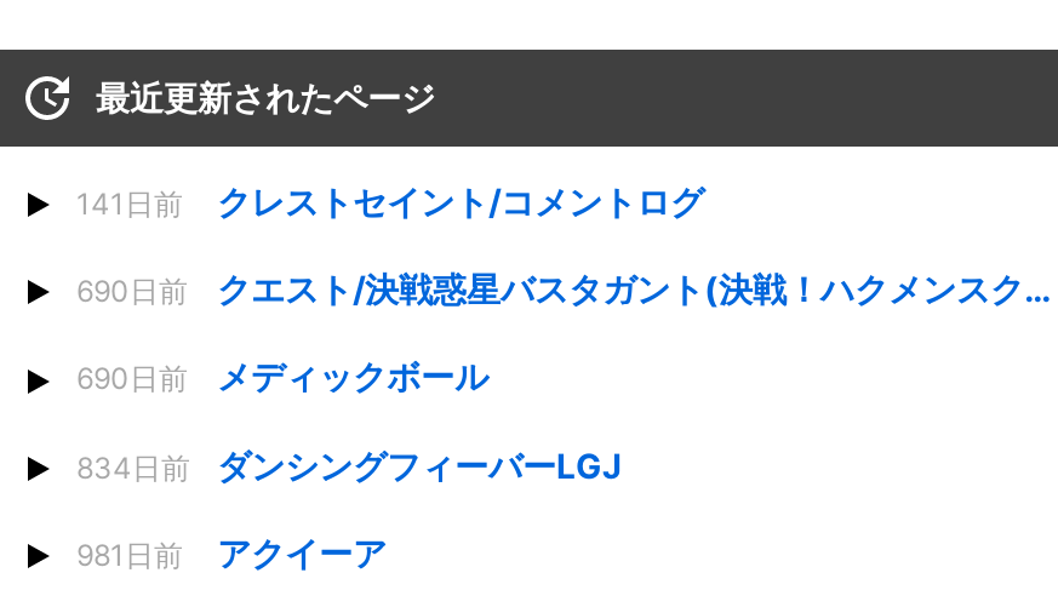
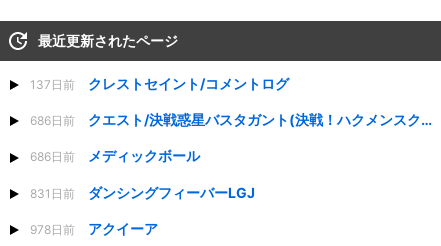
- 141日前 クレストセイント/コメントログ
+ 137日前 クレストセイント/コメントログ

- 690日前 クエスト/決戦惑星バスタガント(決戦！ハクメンスクナ)
+ 686日前 クエスト/決戦惑星バスタガント(決戦！ハクメンスクナ)

- 690日前 メディックボール
+ 686日前 メディックボール

- 834日前 ダンシングフィーバーLGJ
+ 831日前 ダンシングフィーバーLGJ

- 981日前 アクイーア
+ 978日前 アクイーア
